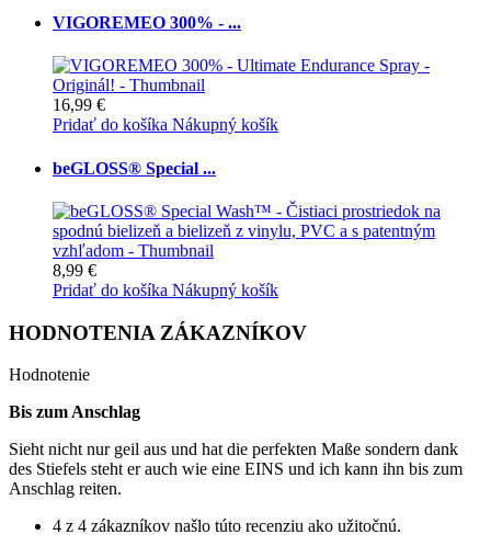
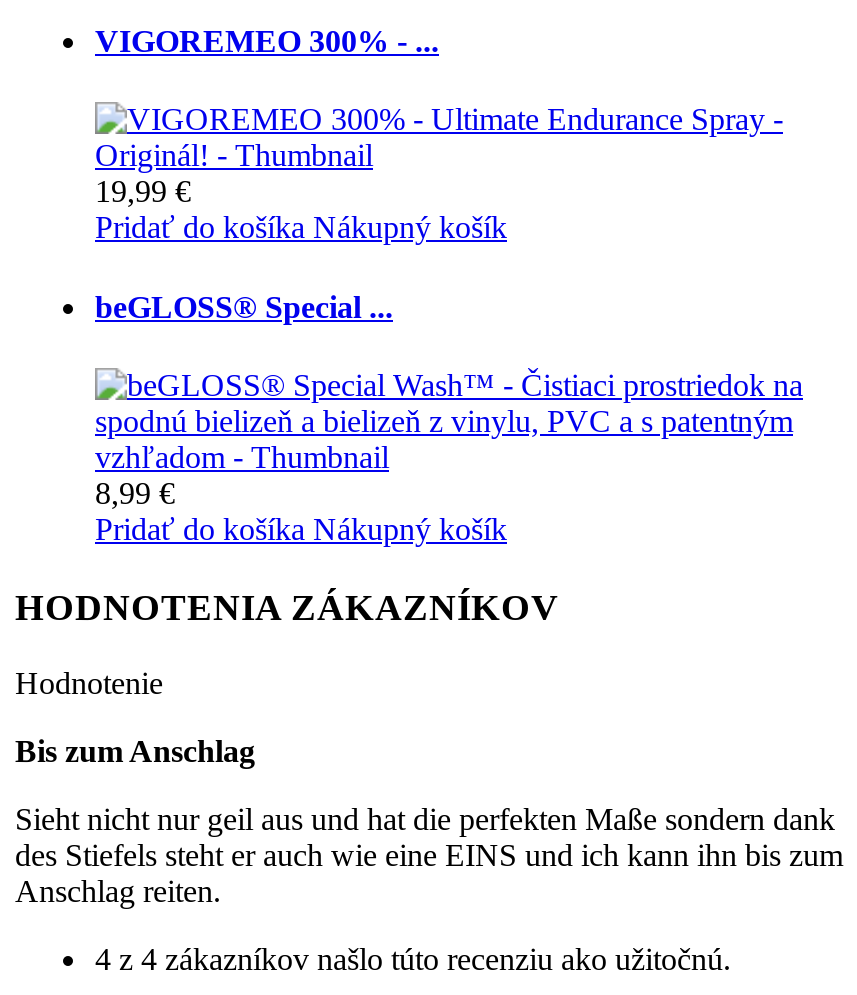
- 16,99 €
+ 19,99 €
